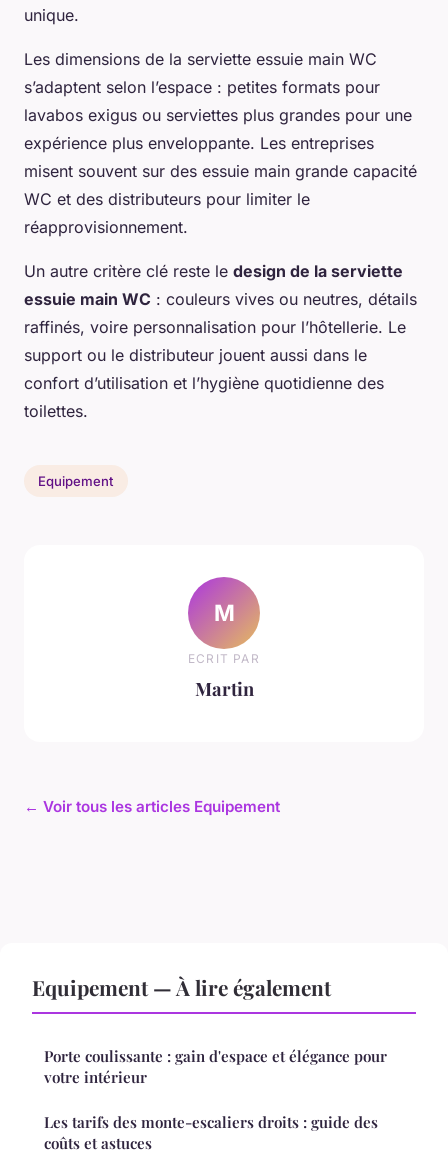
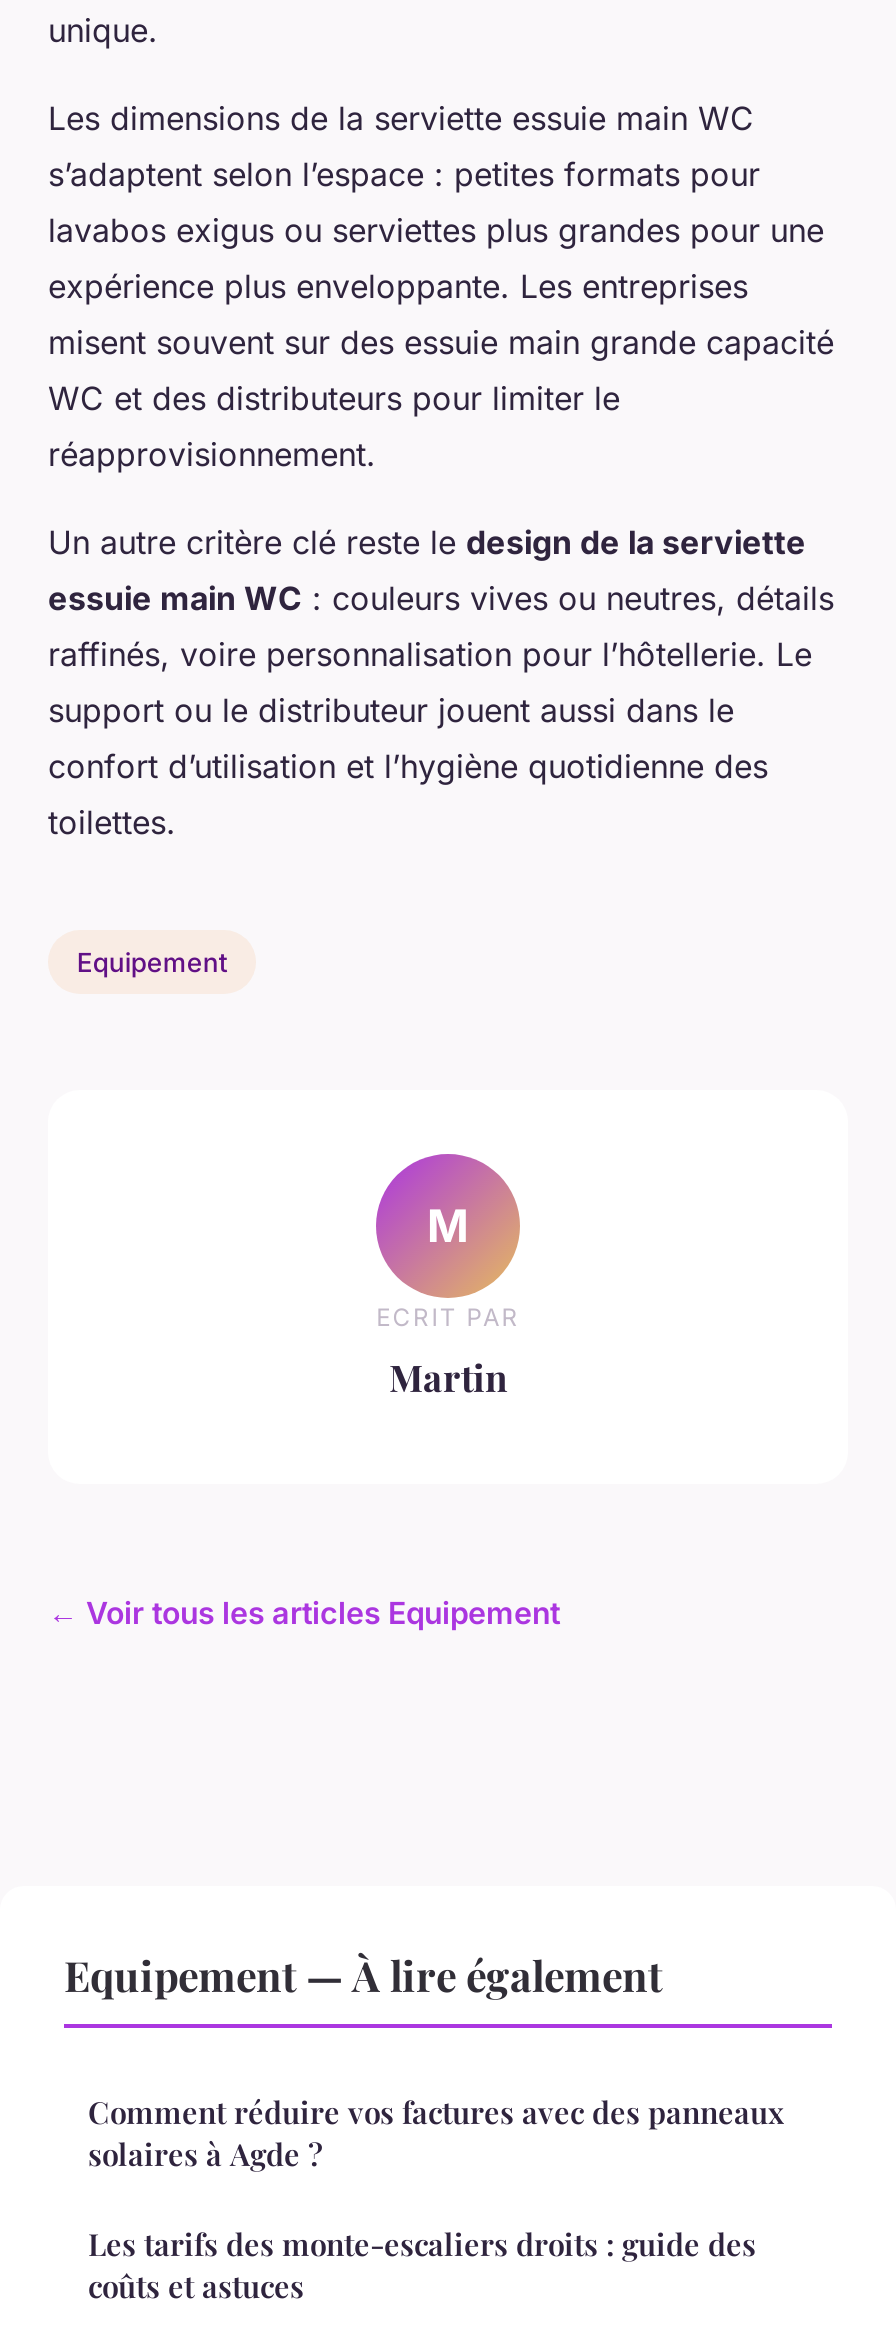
- Porte coulissante : gain d'espace et élégance pour
- votre intérieur
+ Comment réduire vos factures avec des panneaux
+ solaires à Agde ?
